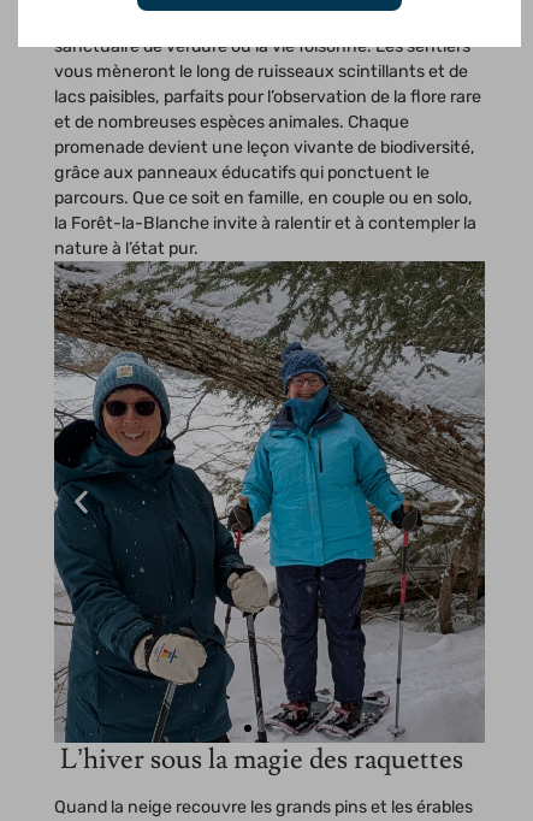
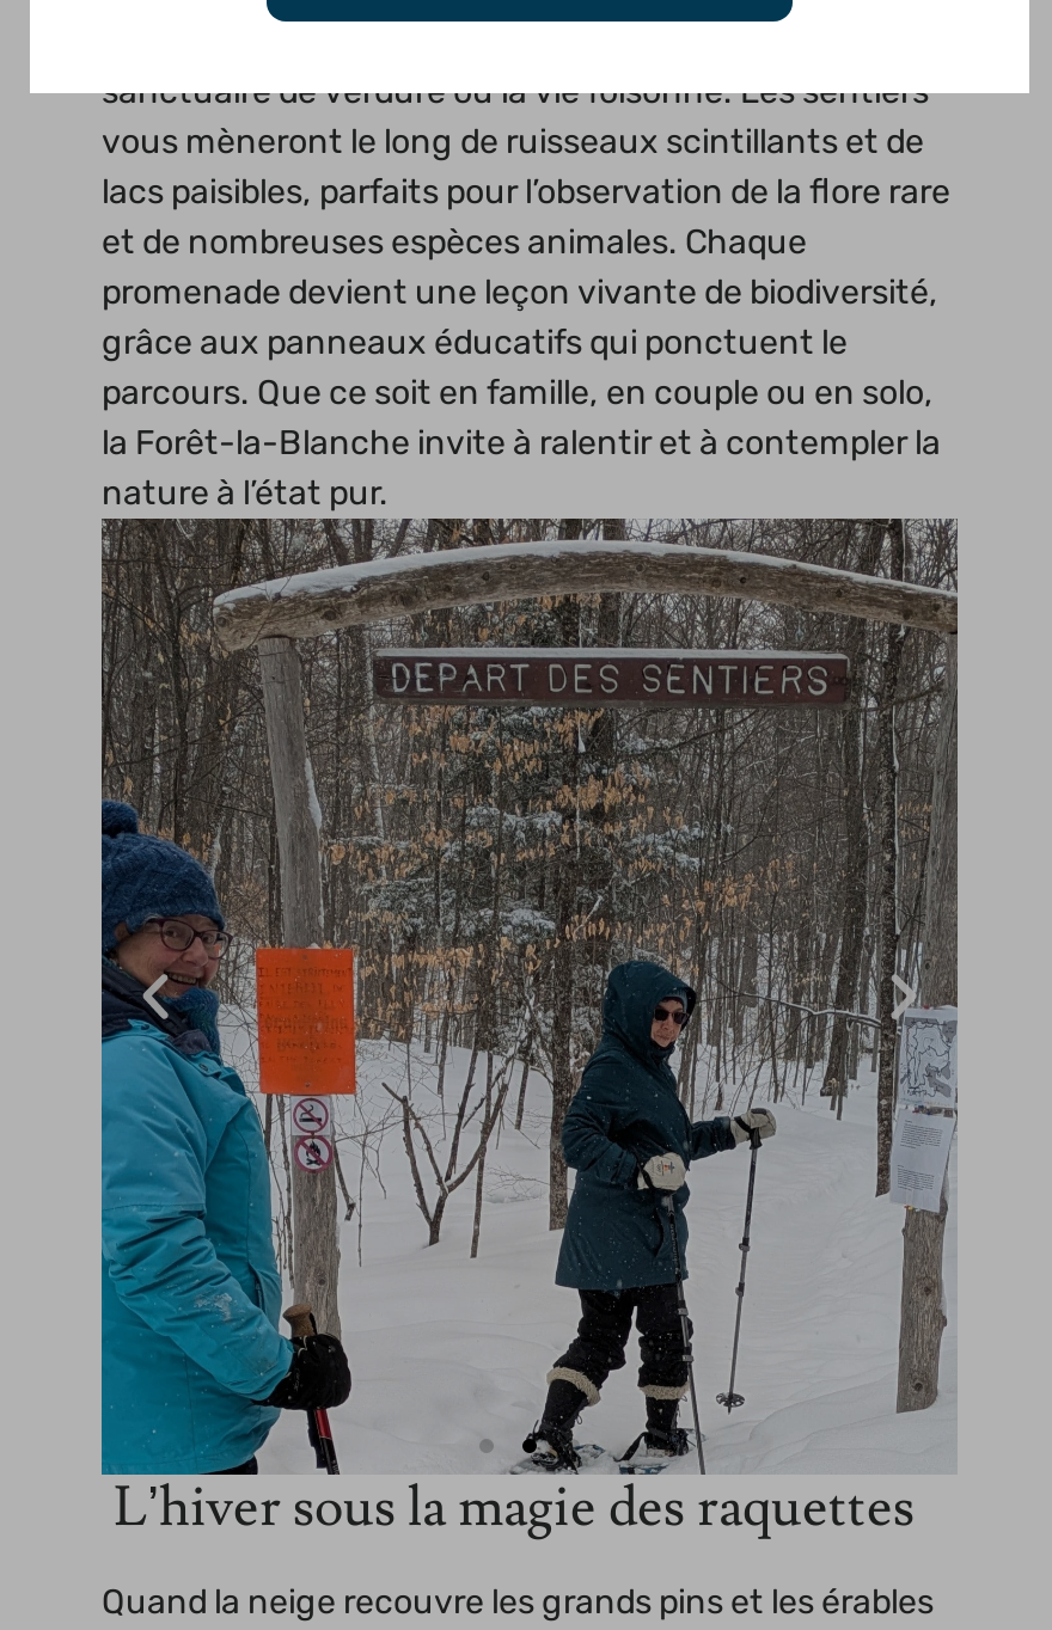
- [image]
+ [image]
